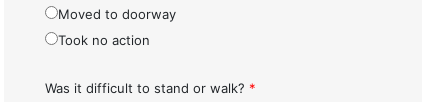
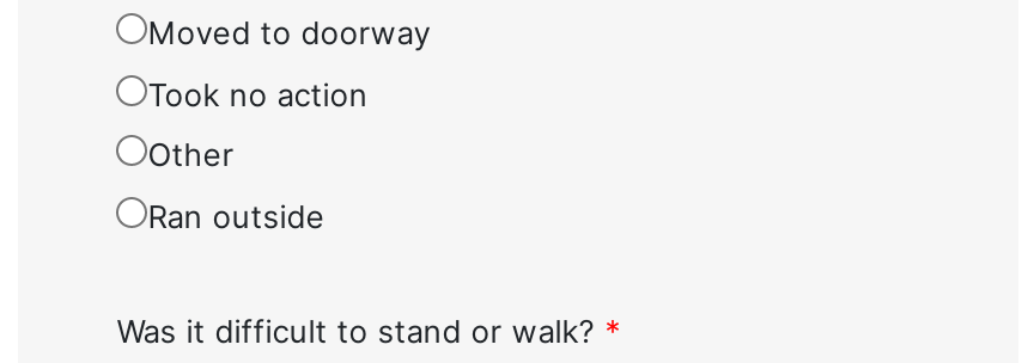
+ Other
+ Ran outside
